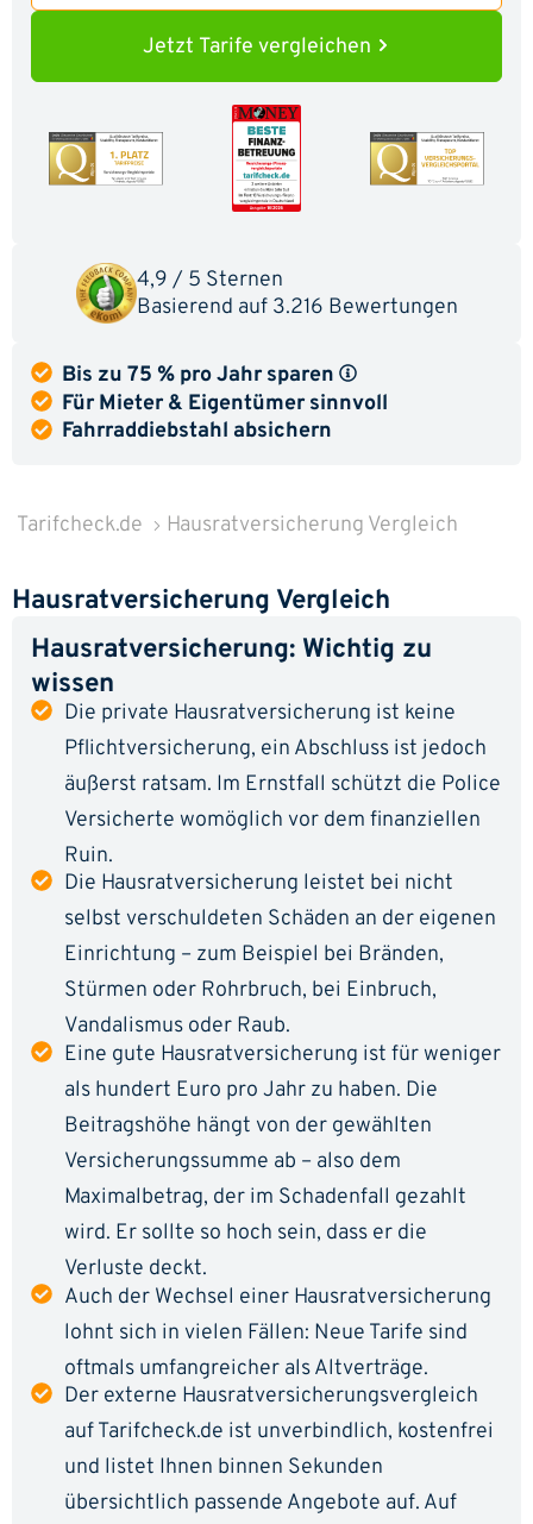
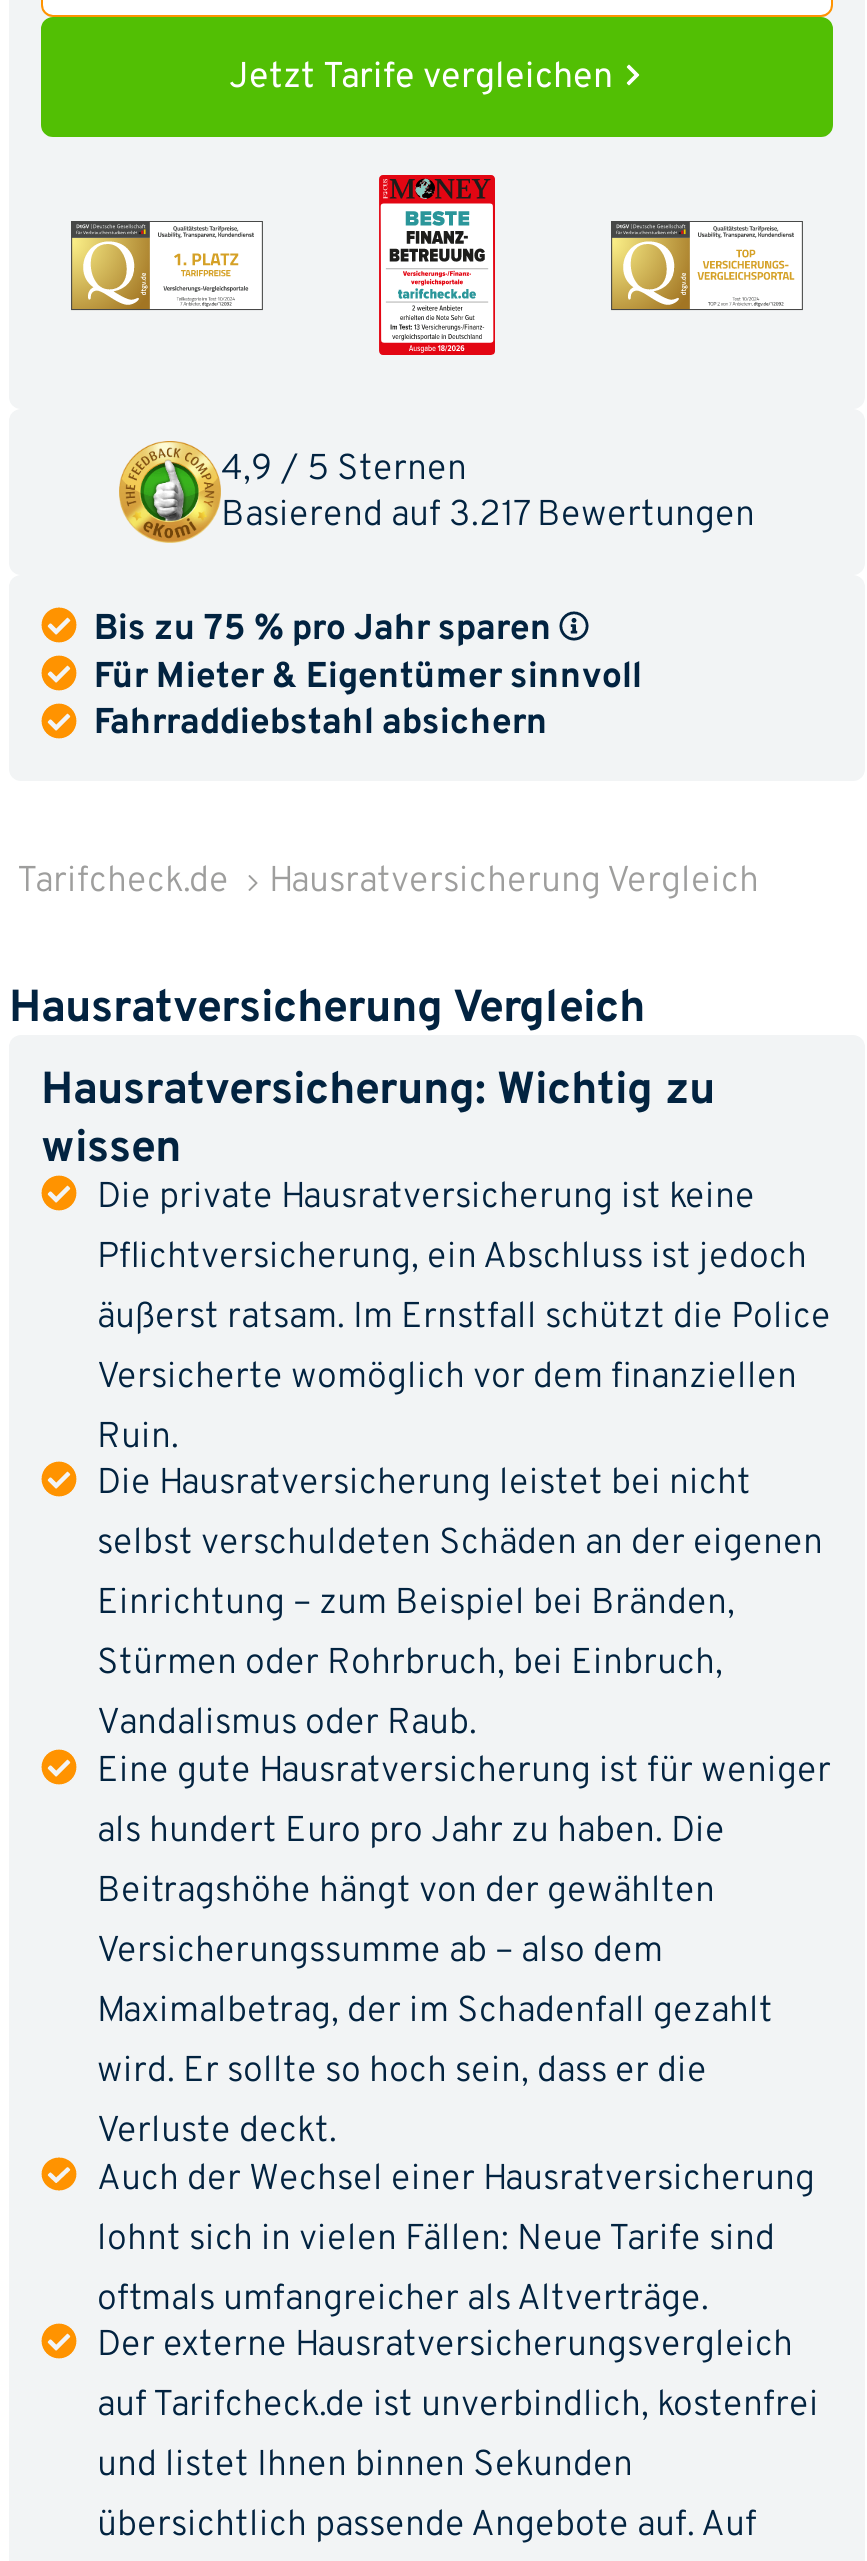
- Basierend auf 3.216 Bewertungen
+ Basierend auf 3.217 Bewertungen
